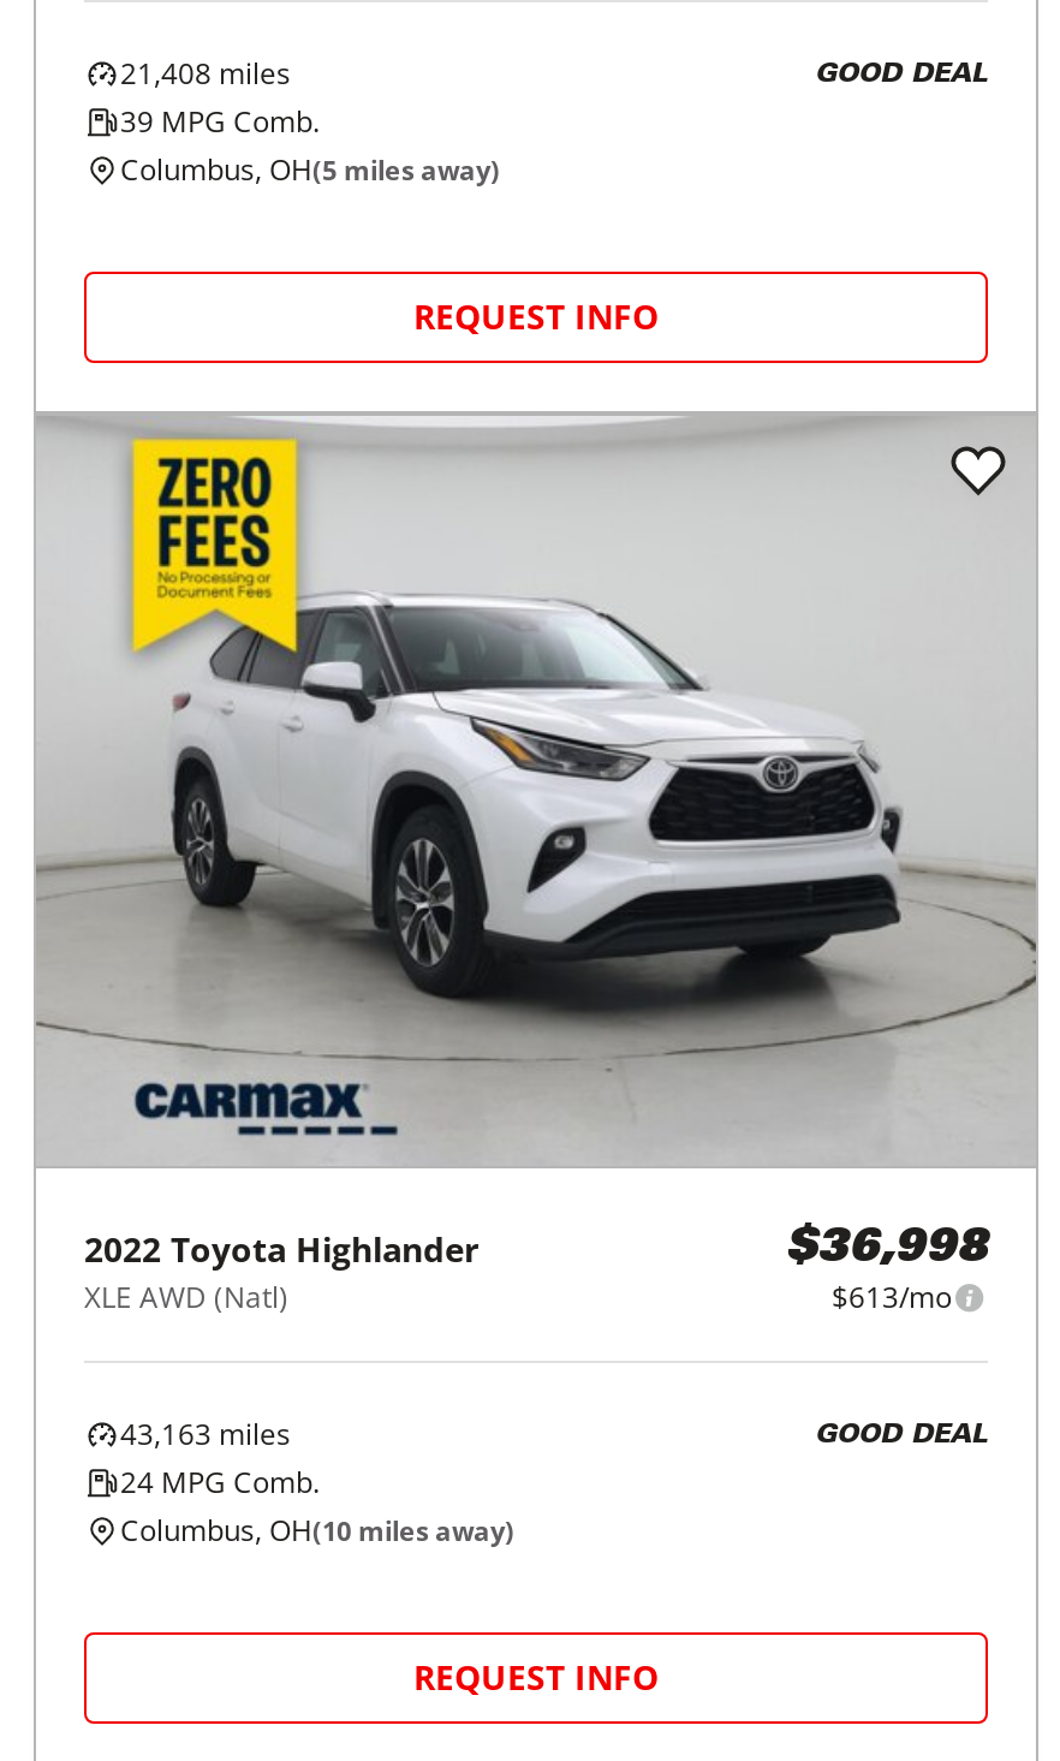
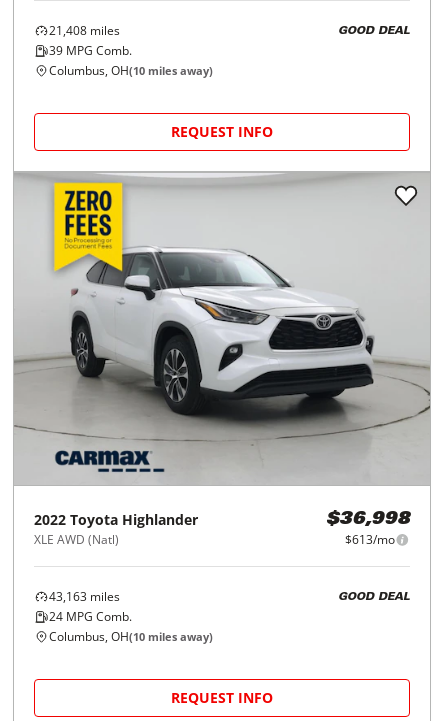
- Columbus, OH(5 miles away)
+ Columbus, OH(10 miles away)
